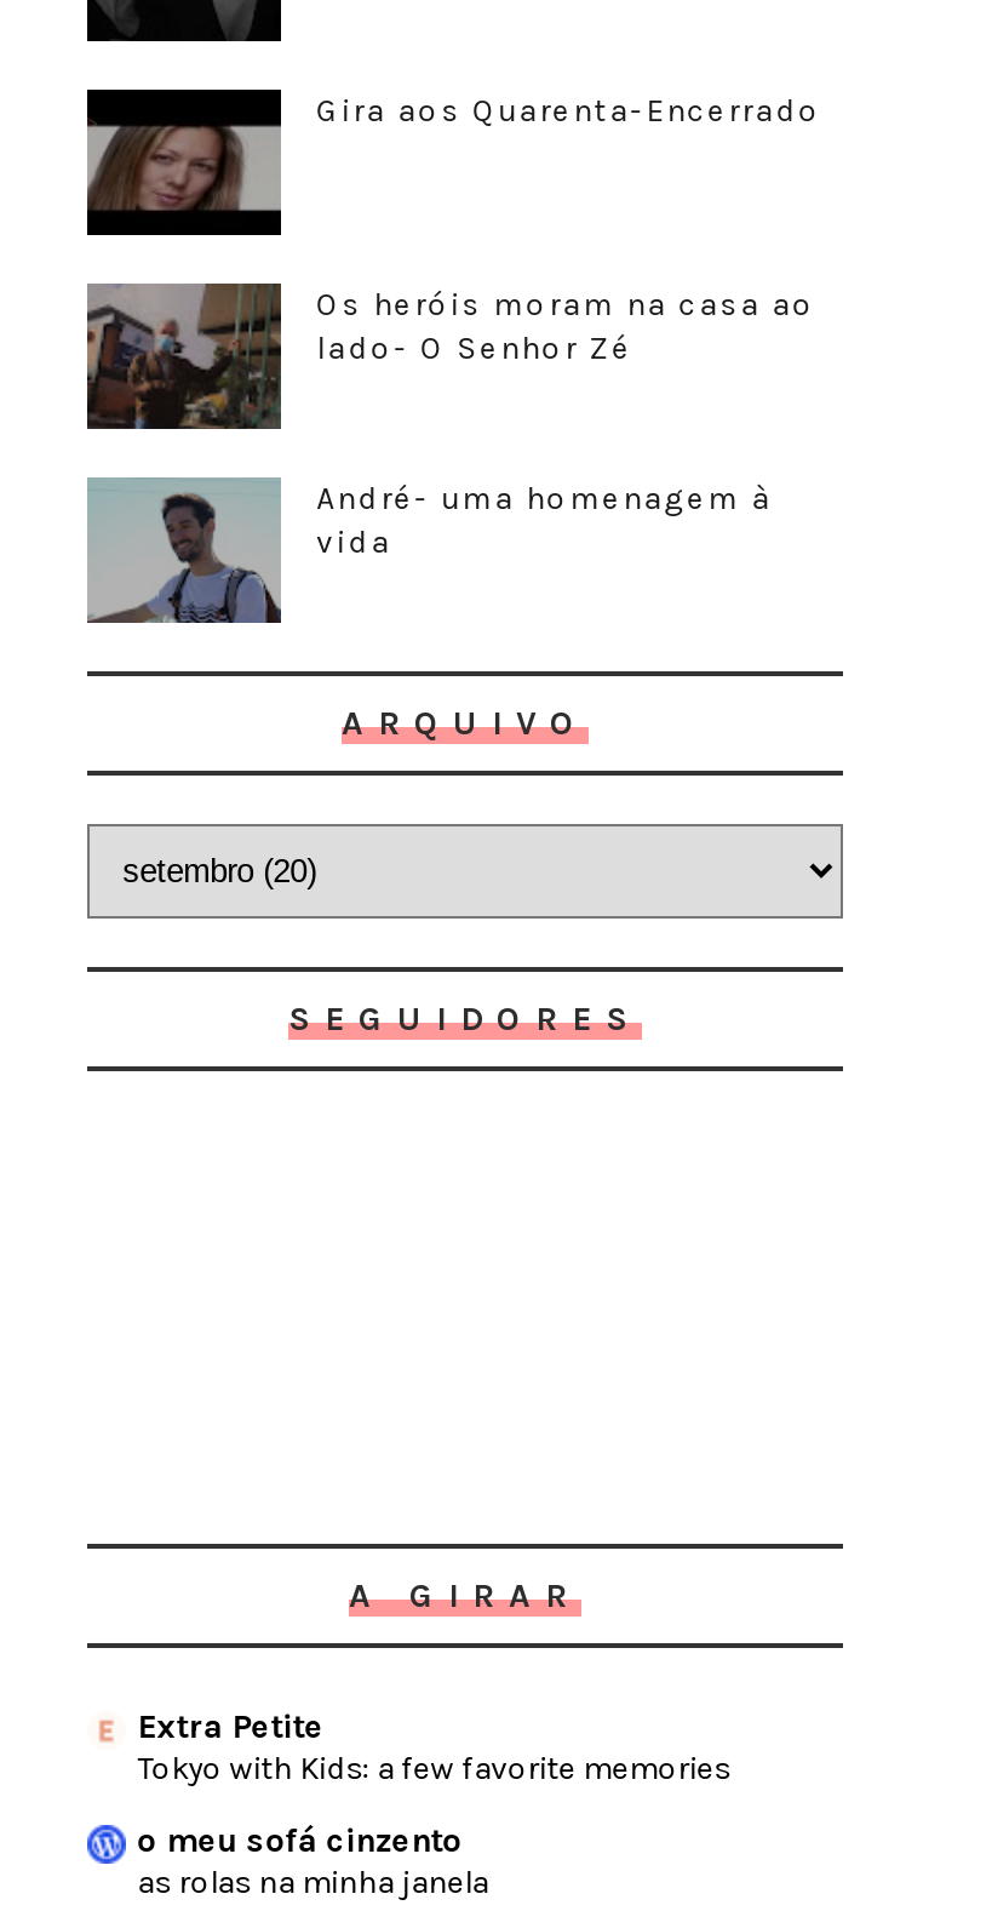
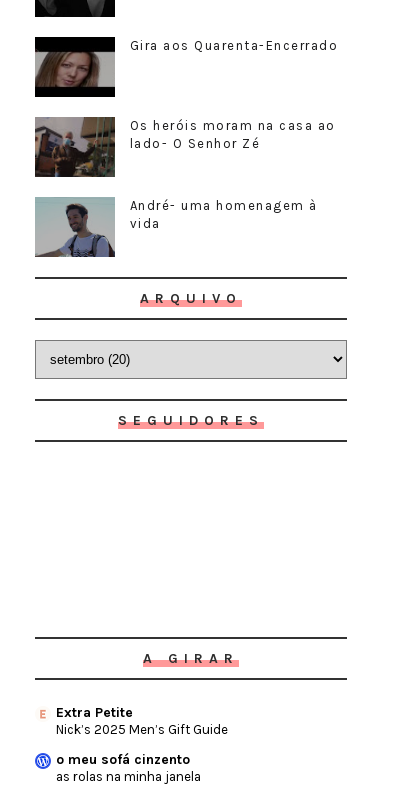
- Tokyo with Kids: a few favorite memories
+ Nick’s 2025 Men’s Gift Guide
